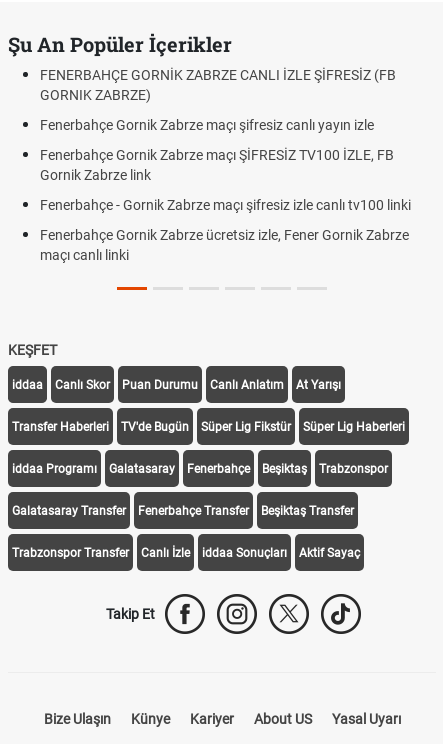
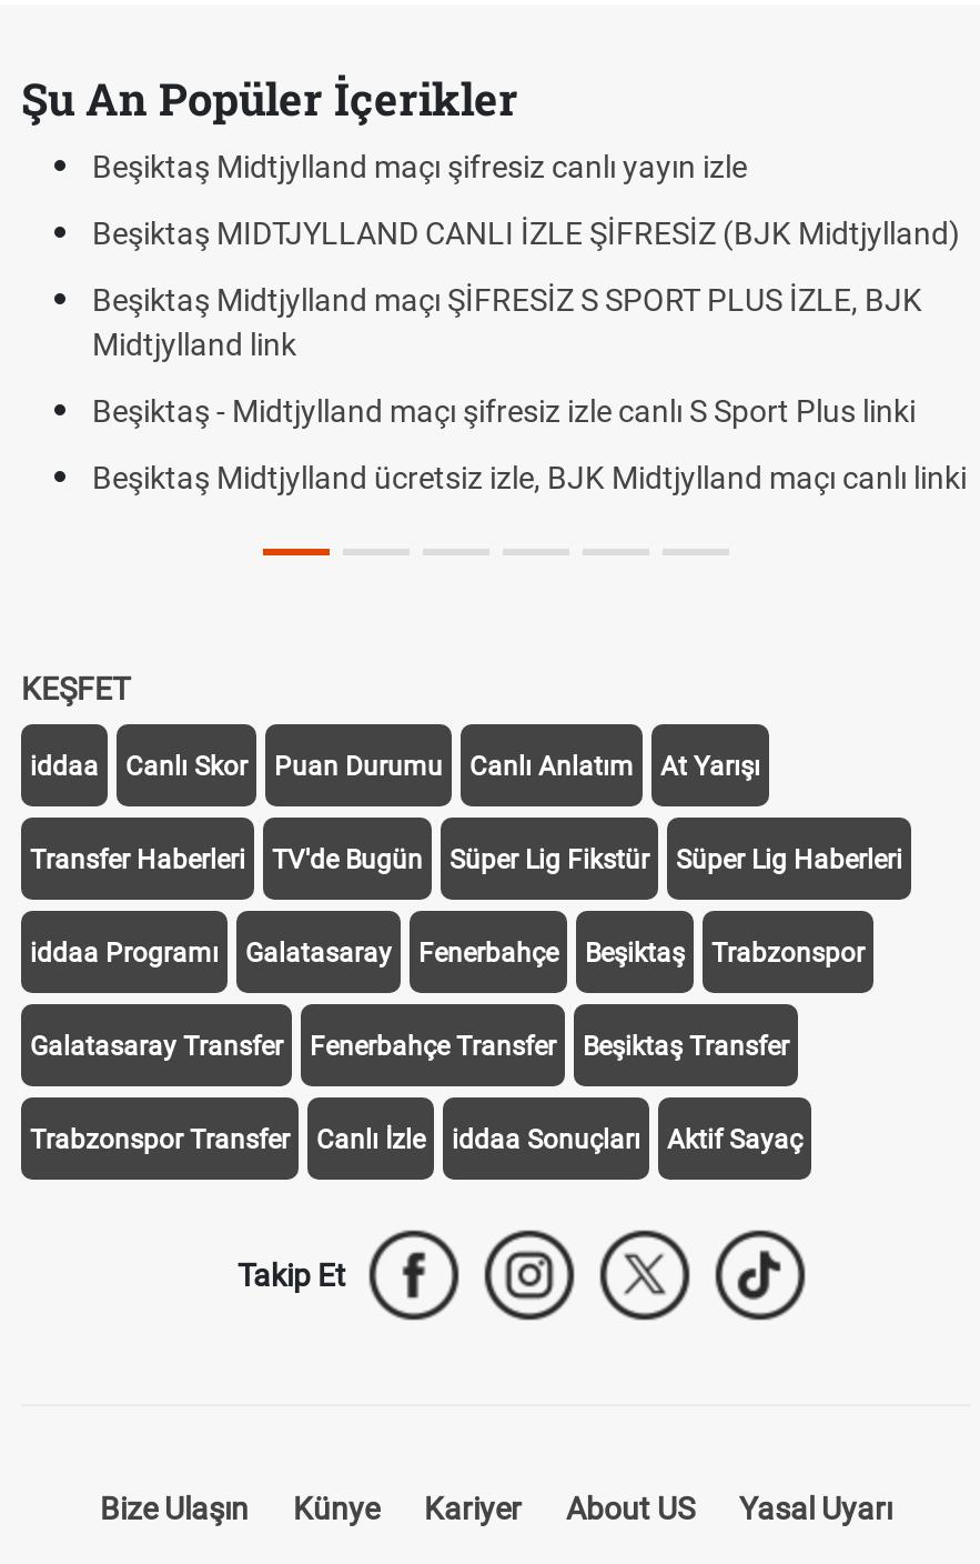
- FENERBAHÇE GORNİK ZABRZE CANLI İZLE ŞİFRESİZ (FB
- GORNIK ZABRZE)
+ Beşiktaş Midtjylland maçı şifresiz canlı yayın izle

- Fenerbahçe Gornik Zabrze maçı şifresiz canlı yayın izle
+ Beşiktaş MIDTJYLLAND CANLI İZLE ŞİFRESİZ (BJK Midtjylland)

- Fenerbahçe Gornik Zabrze maçı ŞİFRESİZ TV100 İZLE, FB
- Gornik Zabrze link
+ Beşiktaş Midtjylland maçı ŞİFRESİZ S SPORT PLUS İZLE, BJK
+ Midtjylland link

- Fenerbahçe - Gornik Zabrze maçı şifresiz izle canlı tv100 linki
+ Beşiktaş - Midtjylland maçı şifresiz izle canlı S Sport Plus linki

- Fenerbahçe Gornik Zabrze ücretsiz izle, Fener Gornik Zabrze
- maçı canlı linki
+ Beşiktaş Midtjylland ücretsiz izle, BJK Midtjylland maçı canlı linki
